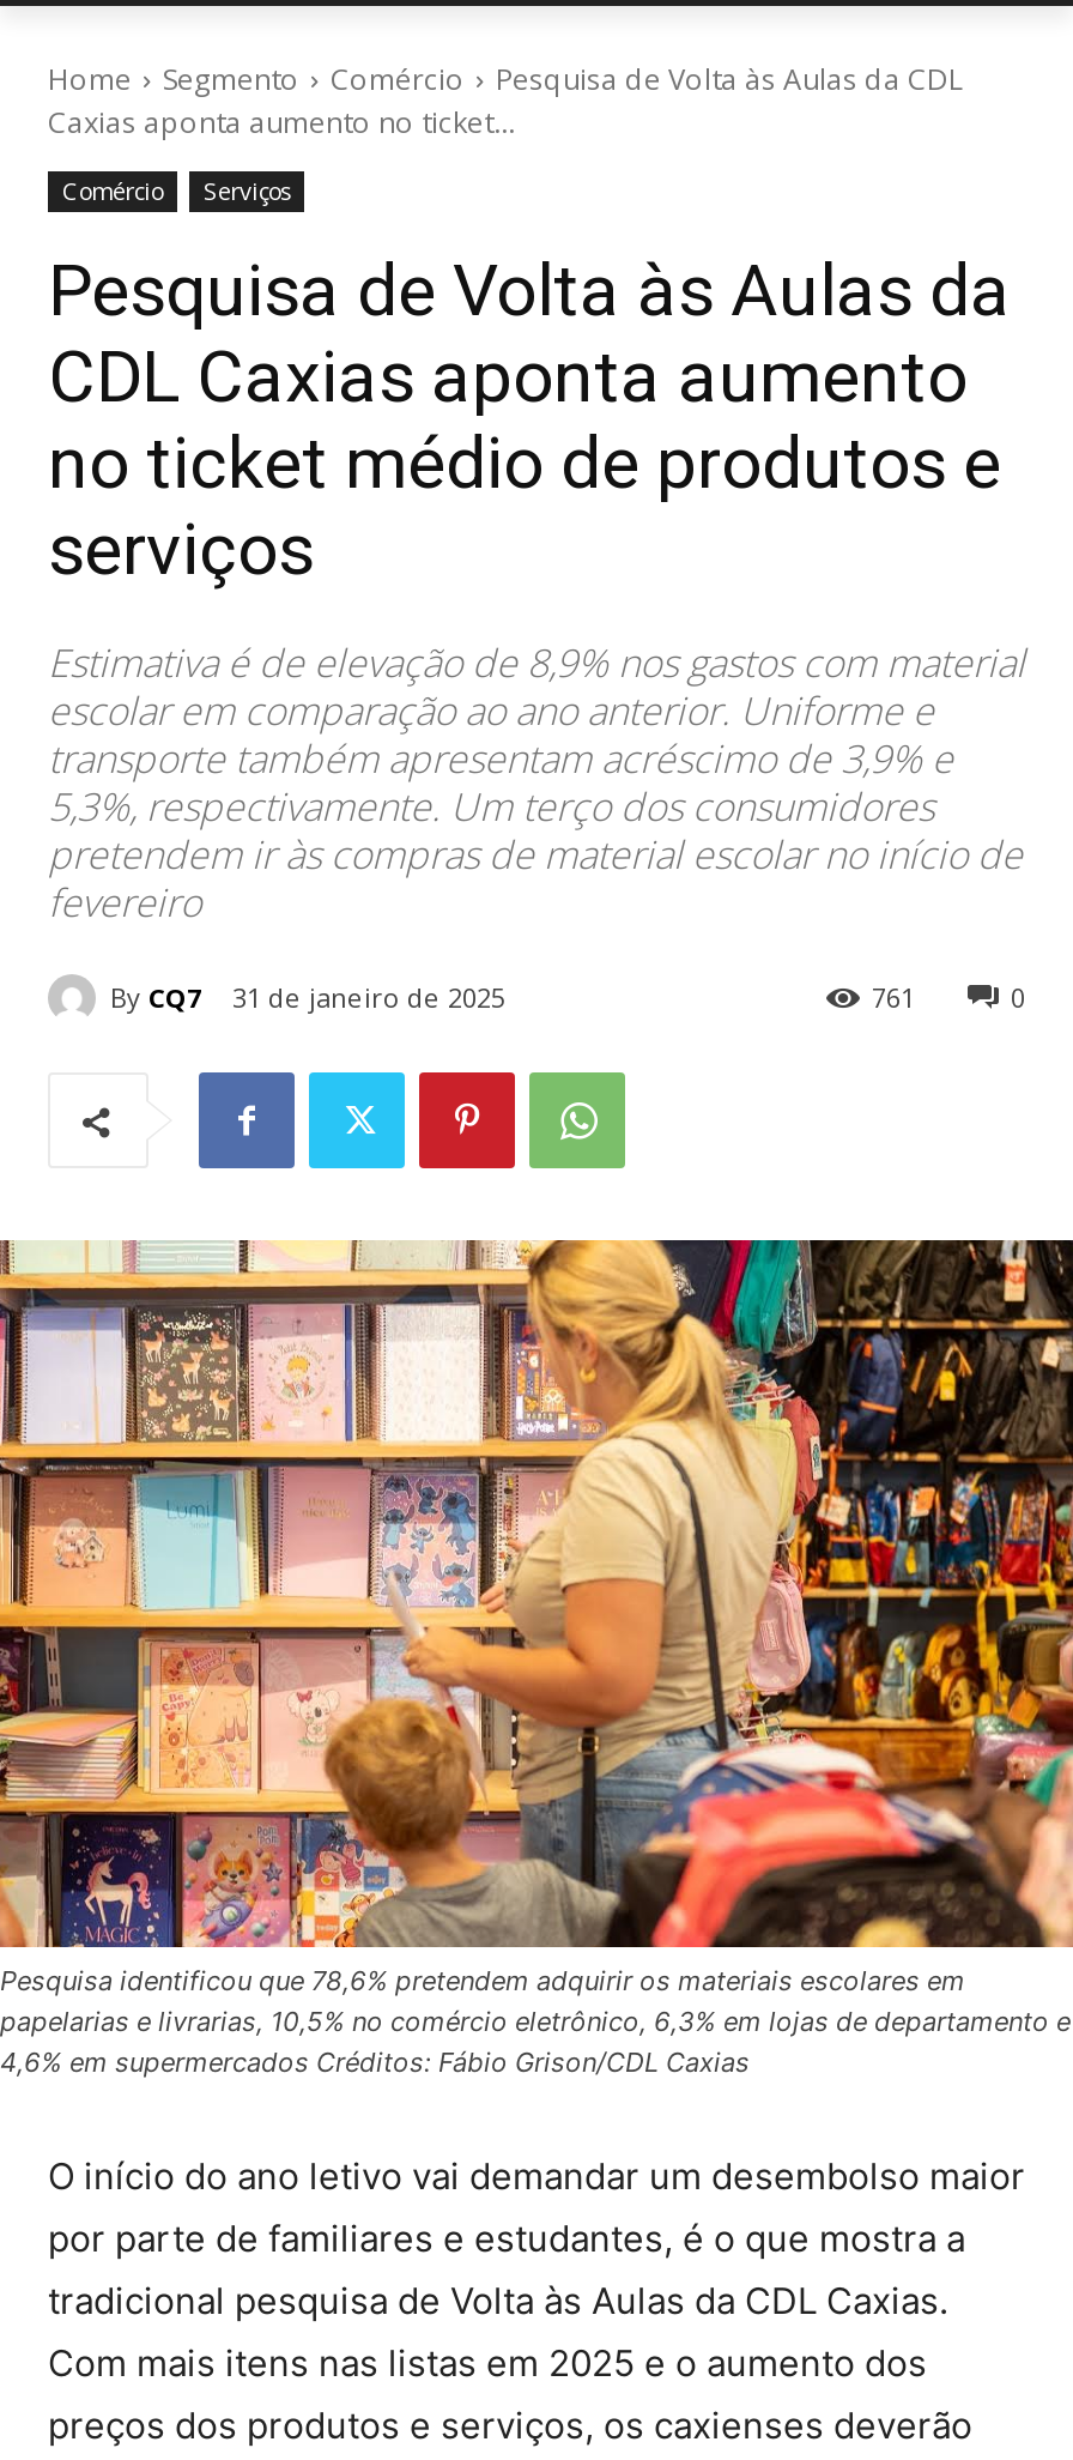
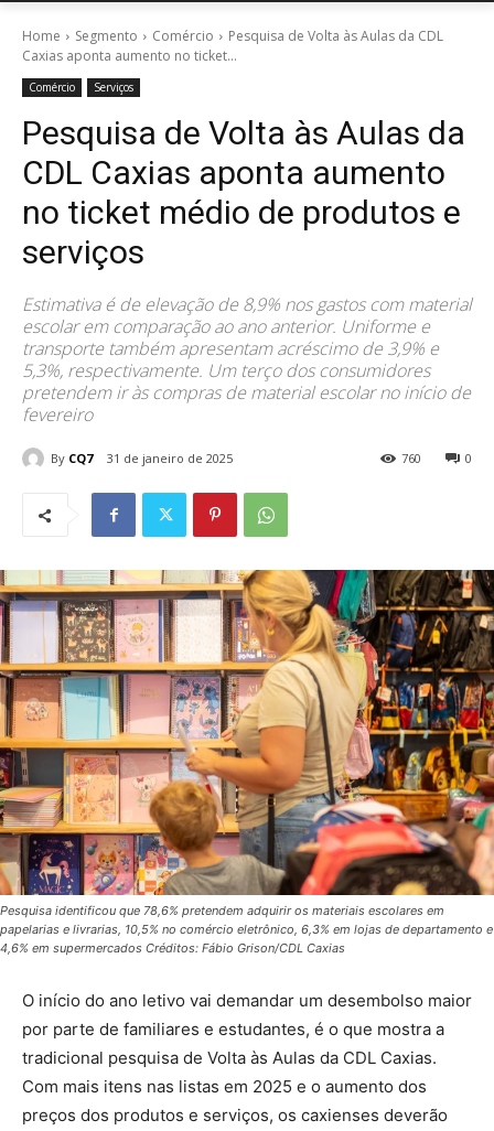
- 761
+ 760
